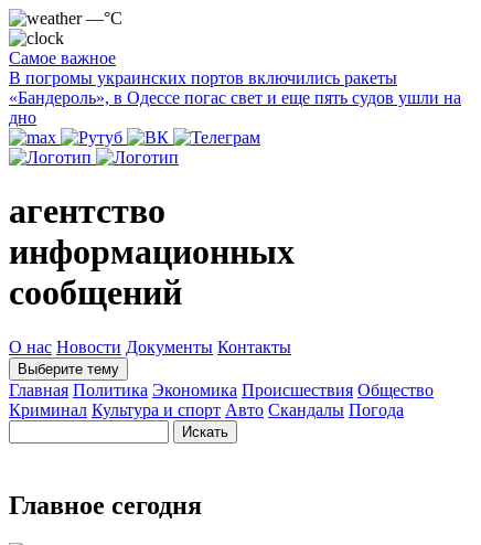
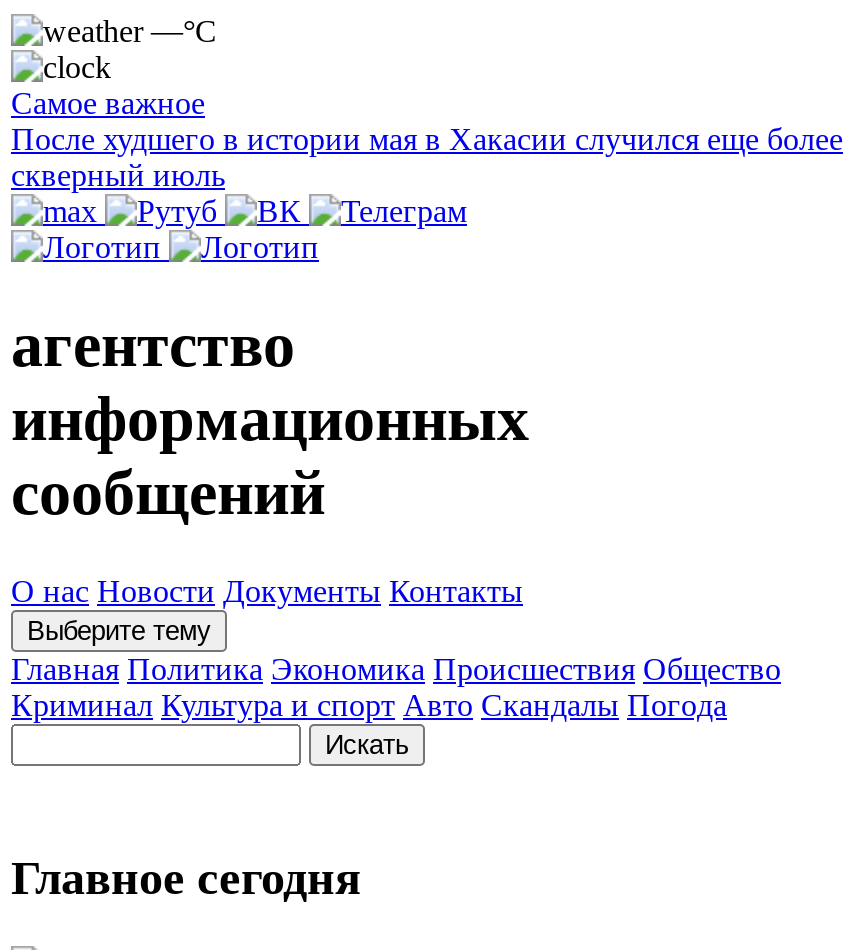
- В погромы украинских портов включились ракеты
- «Бандероль», в Одессе погас свет и еще пять судов ушли на
- дно
+ После худшего в истории мая в Хакасии случился еще более
+ скверный июль
